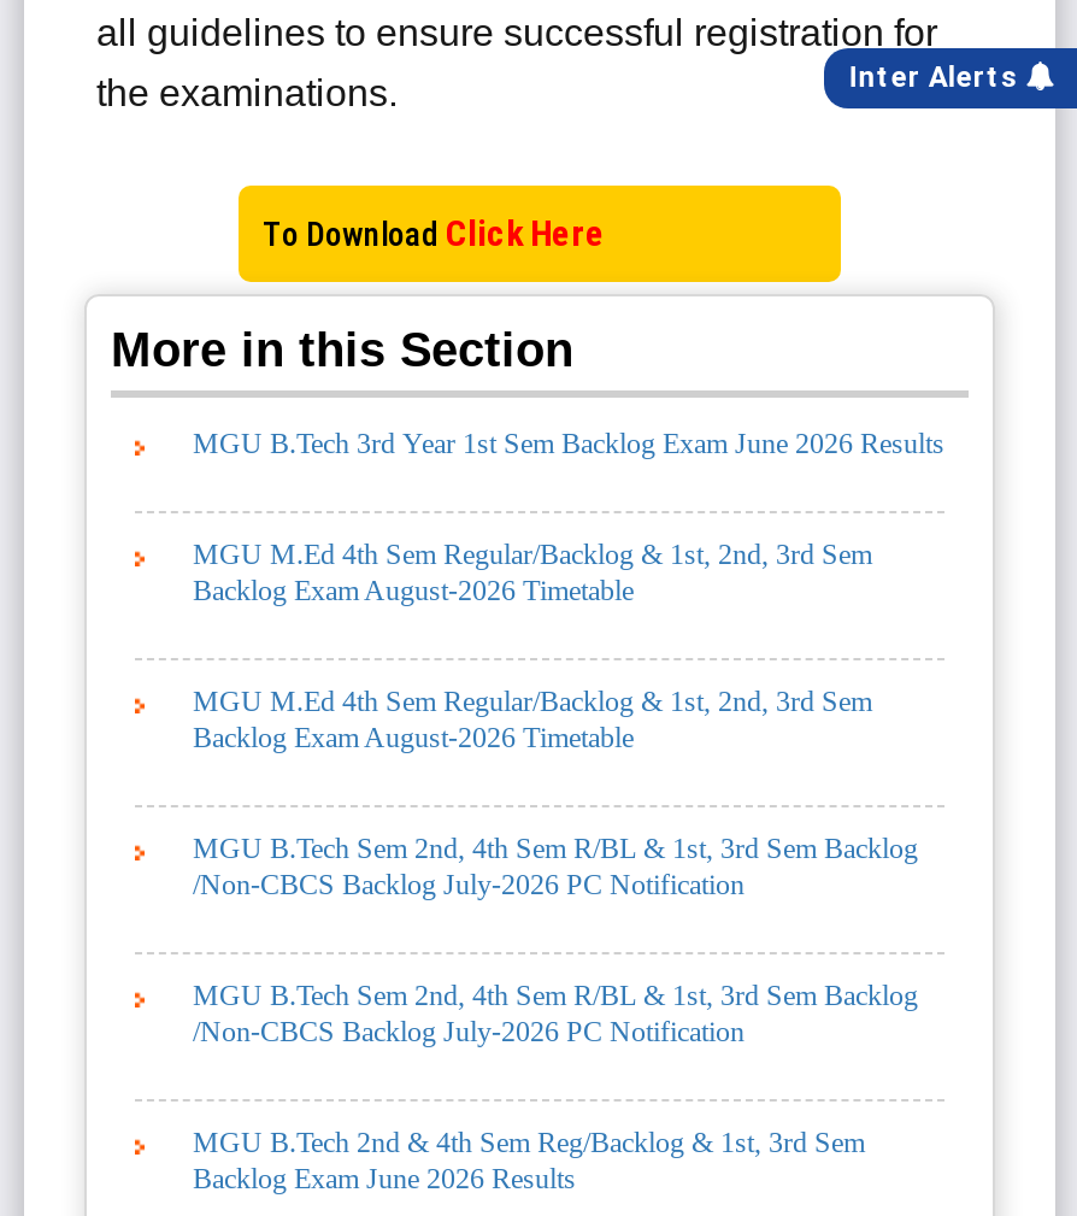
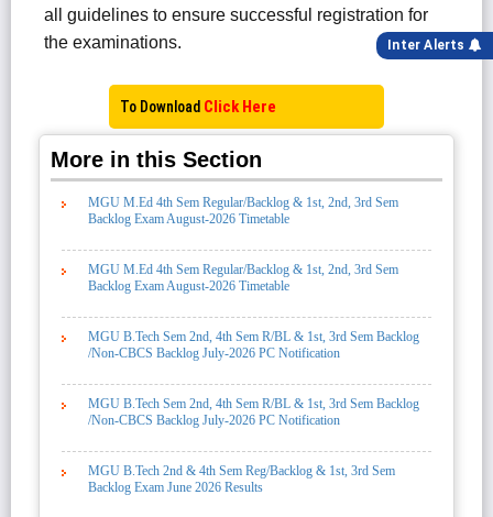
- MGU B.Tech 3rd Year 1st Sem Backlog Exam June 2026 Results
